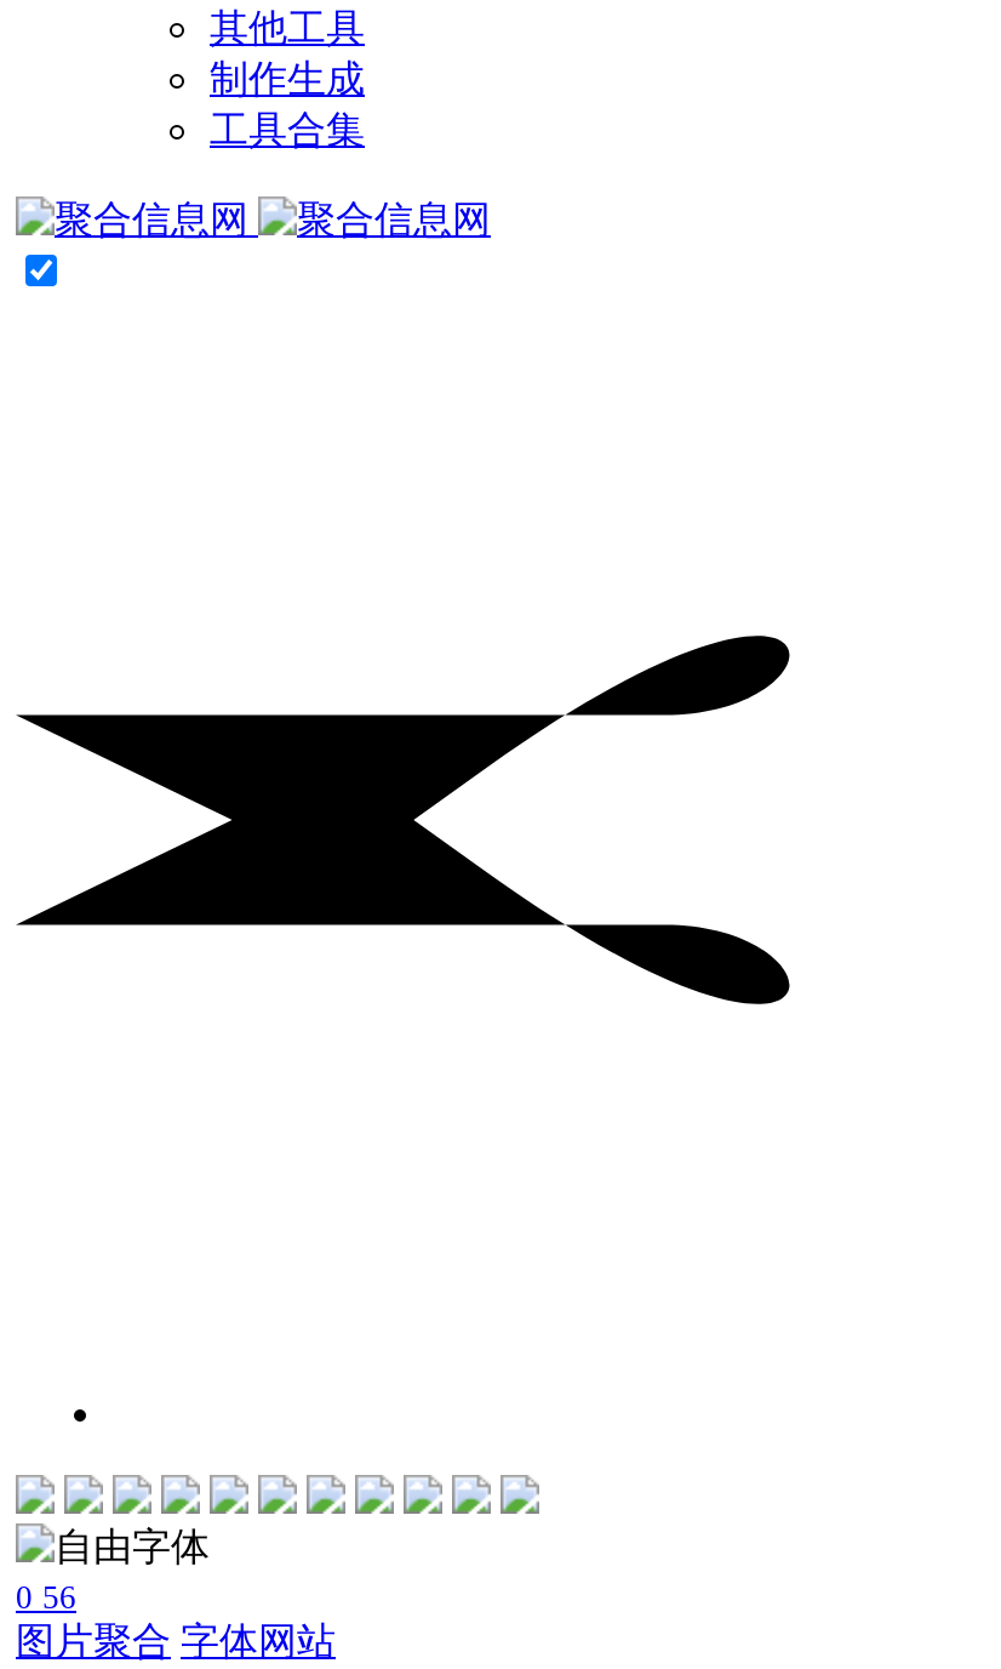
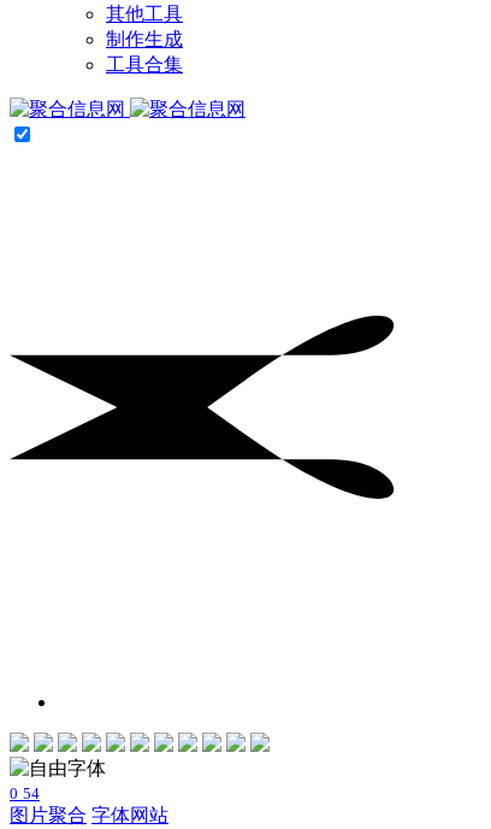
- 0 56
+ 0 54
